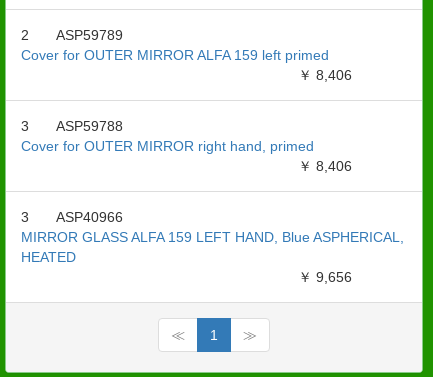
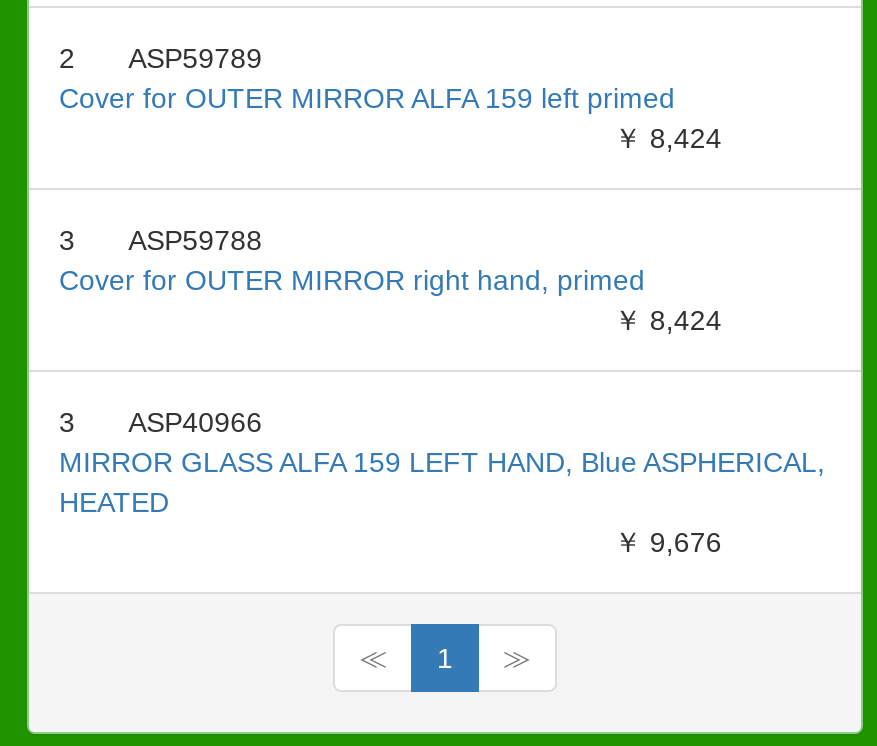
- ￥ 8,406
+ ￥ 8,424

- ￥ 8,406
+ ￥ 8,424

- ￥ 9,656
+ ￥ 9,676
